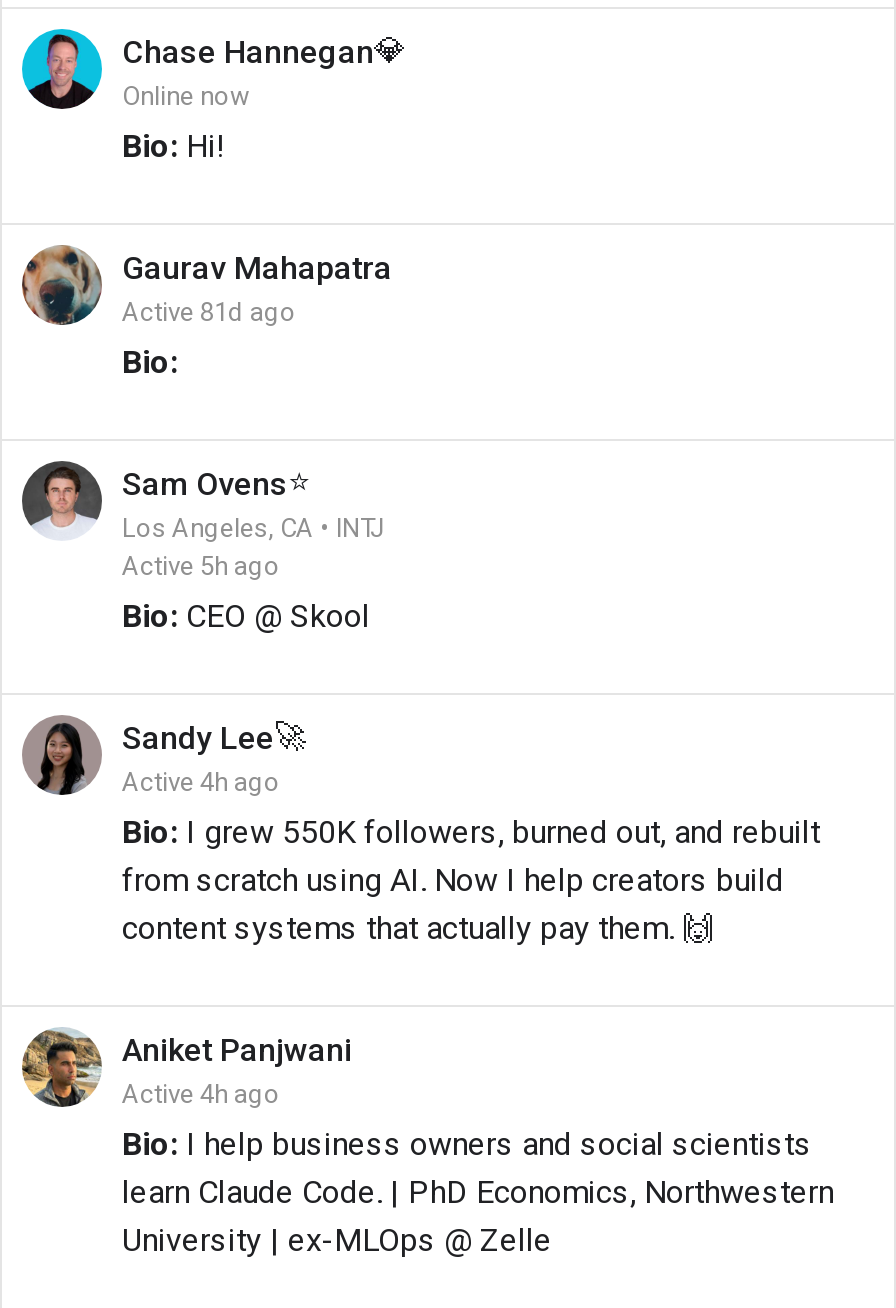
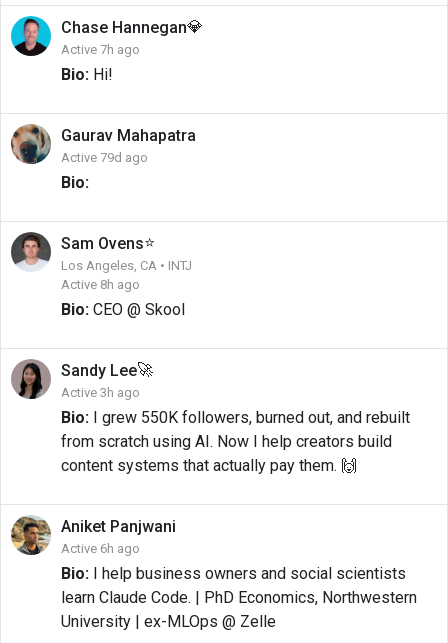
- Online now
+ Active 7h ago

- Active 81d ago
+ Active 79d ago

- Active 5h ago
+ Active 8h ago

- Active 4h ago
+ Active 3h ago

- Active 4h ago
+ Active 6h ago
